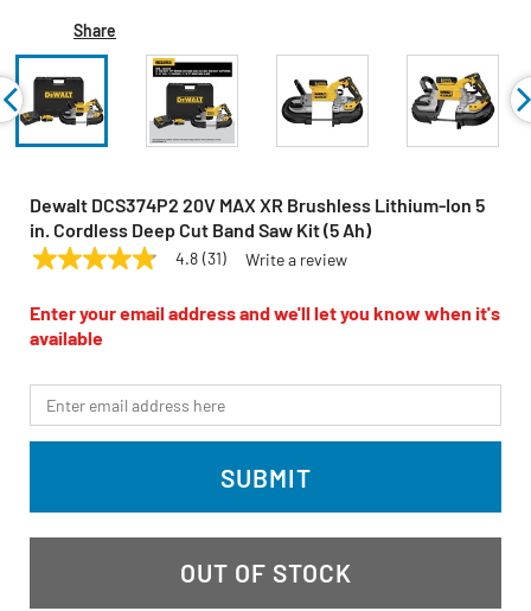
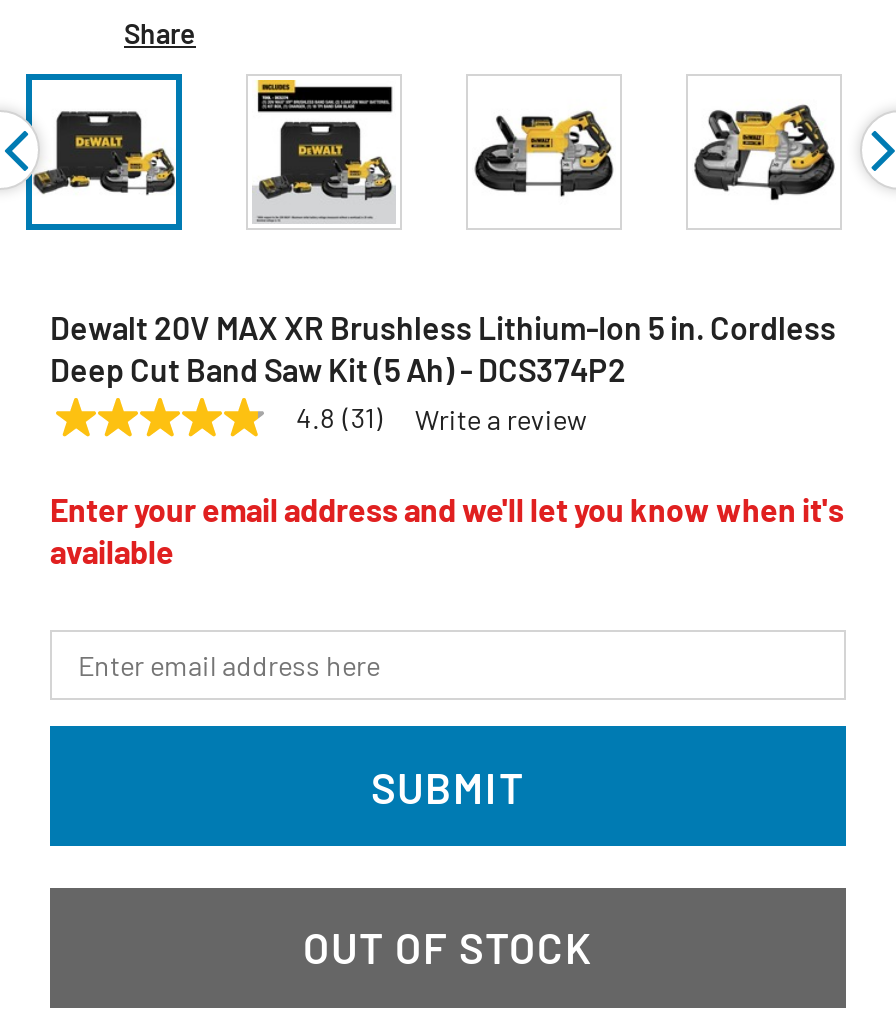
- Dewalt DCS374P2 20V MAX XR Brushless Lithium-Ion 5
- in. Cordless Deep Cut Band Saw Kit (5 Ah)
+ Dewalt 20V MAX XR Brushless Lithium-Ion 5 in. Cordless
+ Deep Cut Band Saw Kit (5 Ah) - DCS374P2
